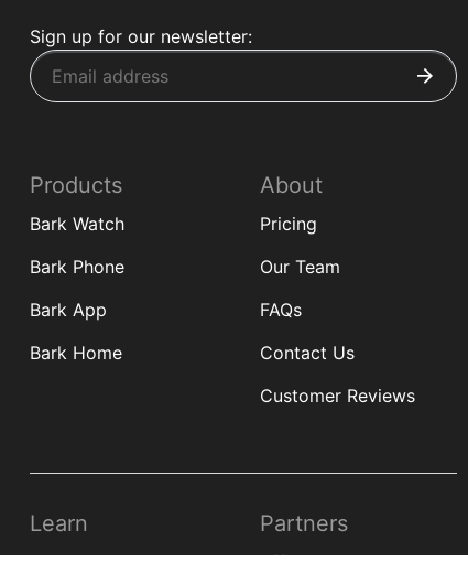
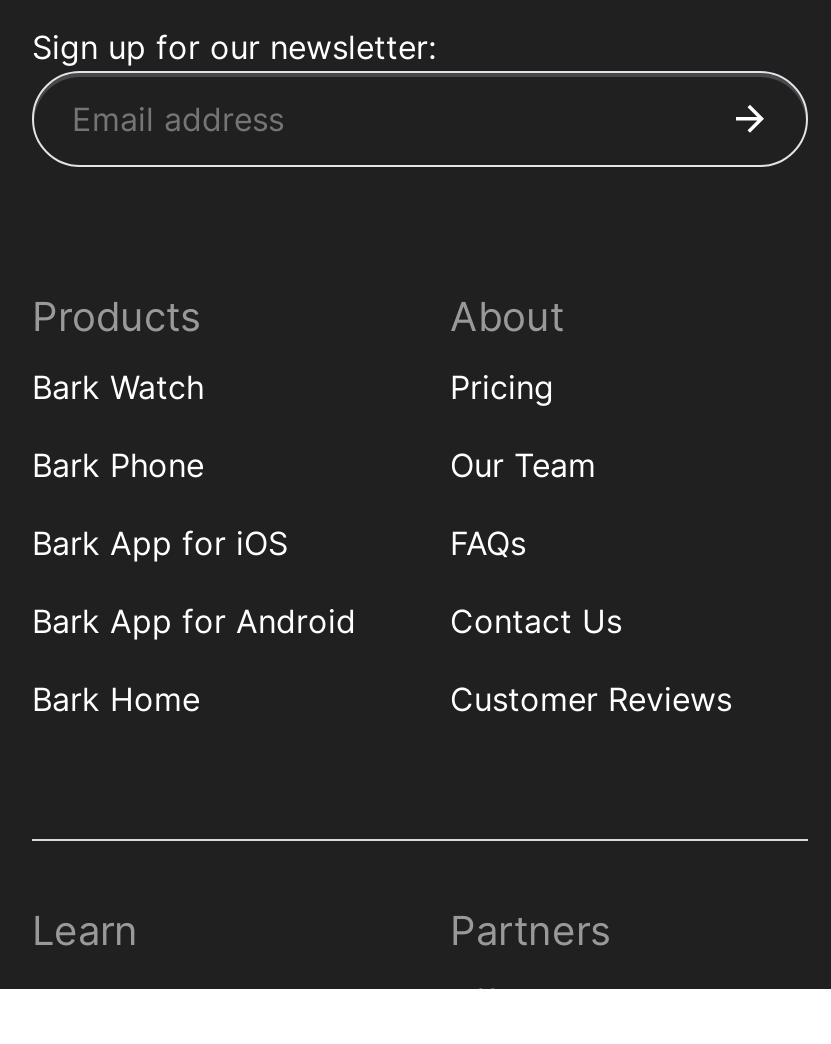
- Bark App
+ Bark App for iOS
+ Bark App for Android

moved down: Bark Home
